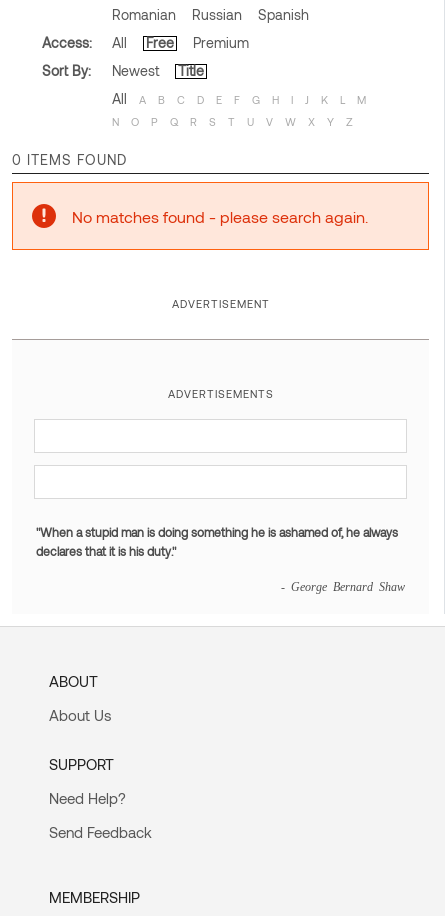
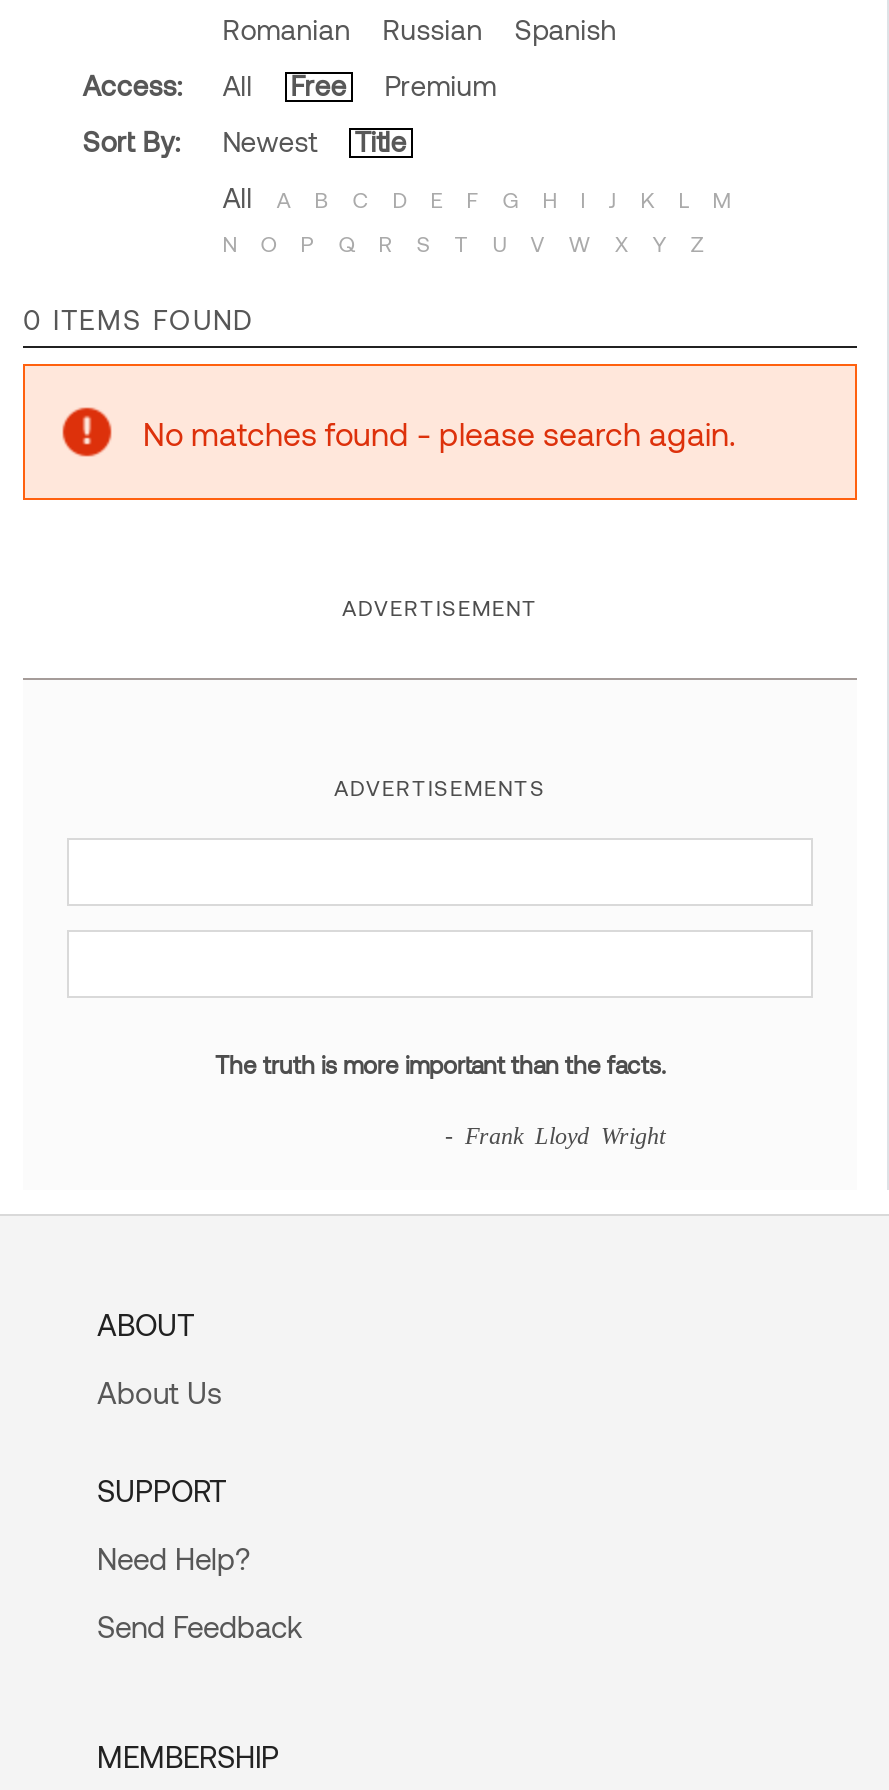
- "When a stupid man is doing something he is ashamed of, he always
- declares that it is his duty."
+ The truth is more important than the facts.

- - George Bernard Shaw
+ - Frank Lloyd Wright
